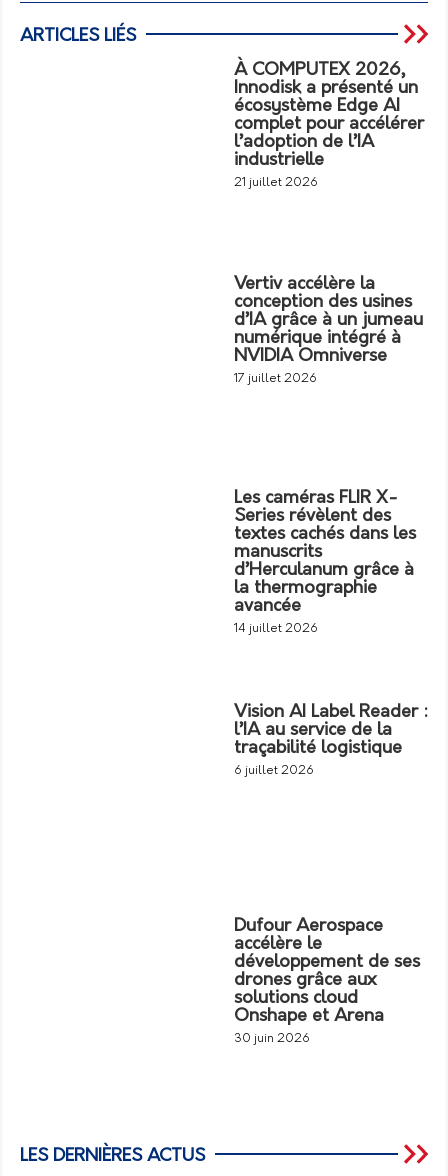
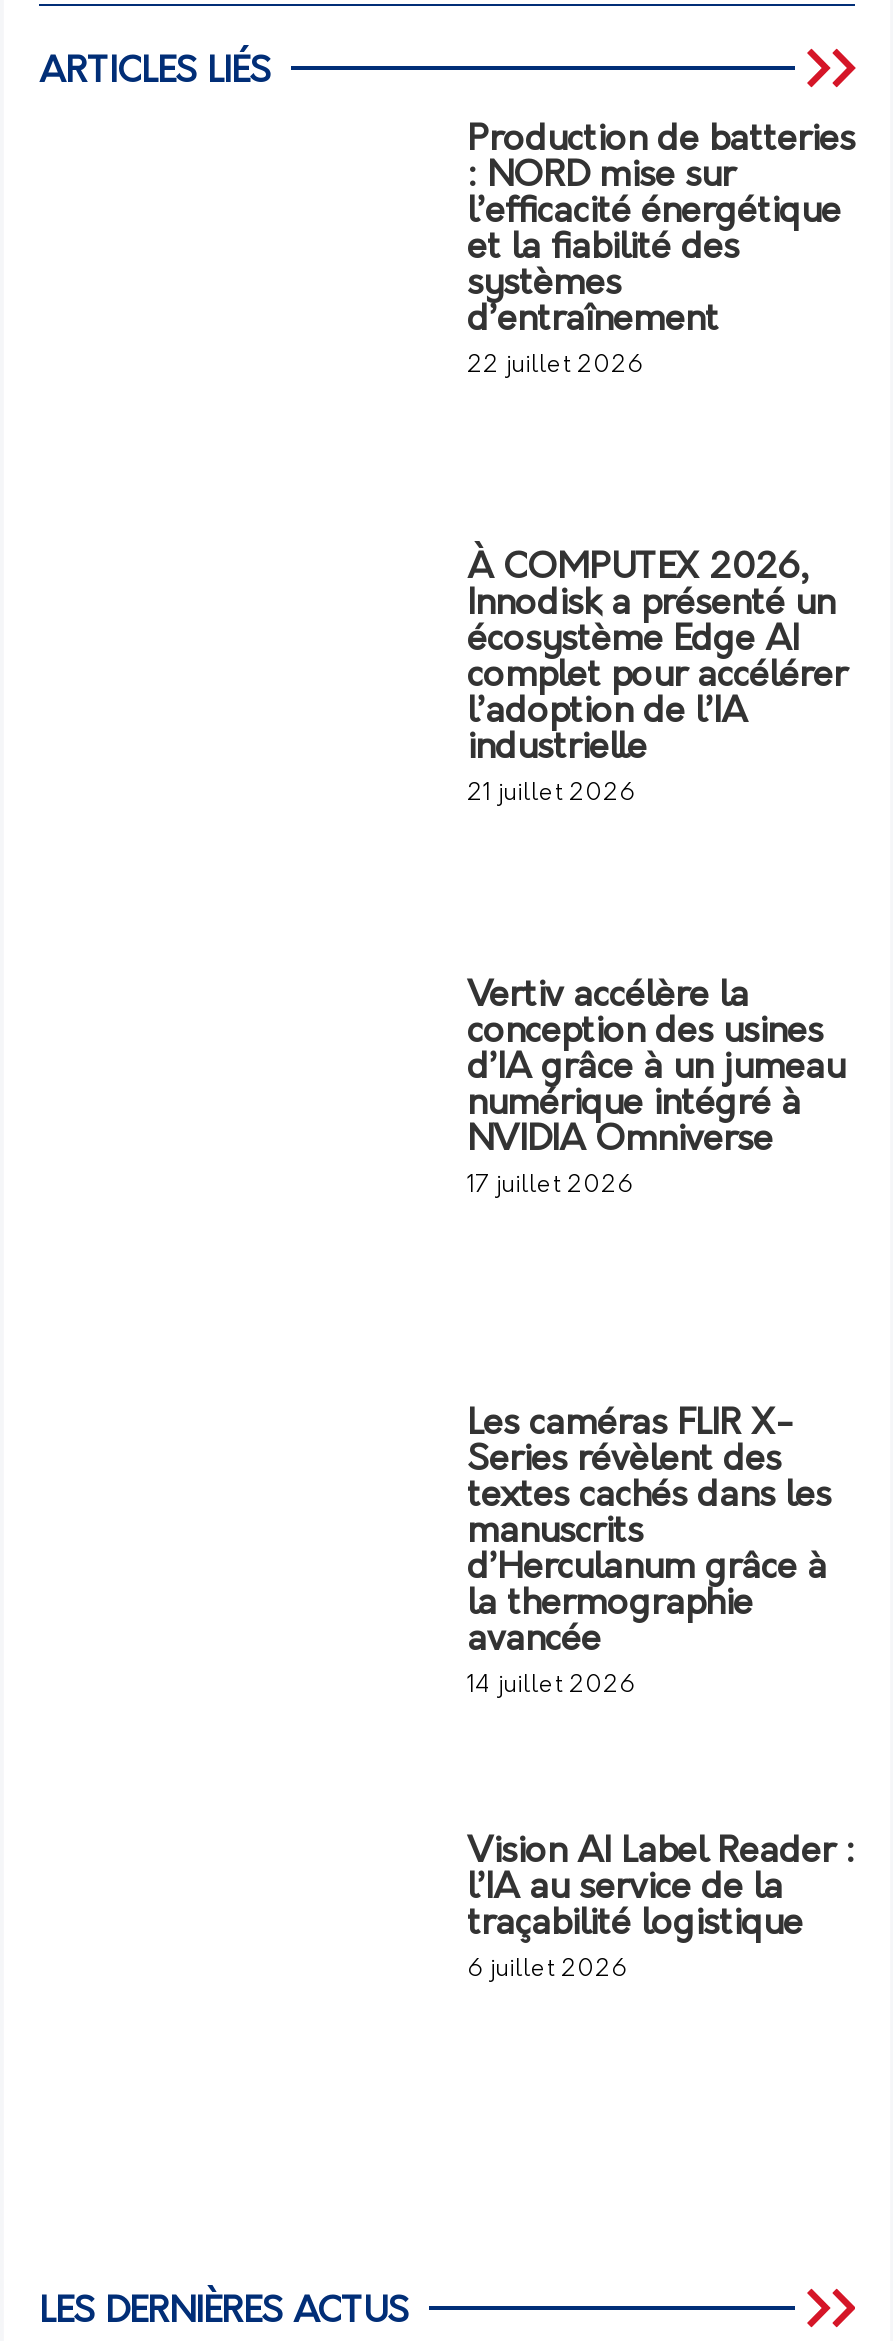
+ Production de batteries
+ : NORD mise sur
+ l’efficacité énergétique
+ et la fiabilité des
+ systèmes
+ d’entraînement
+ 22 juillet 2026

moved down: À COMPUTEX 2026, | Innodisk a présenté un | écosystème Edge AI | ... | traçabilité logistique | 6 juillet 2026

- Dufour Aerospace
- accélère le
- développement de ses
- drones grâce aux
- solutions cloud
- Onshape et Arena
- 30 juin 2026
